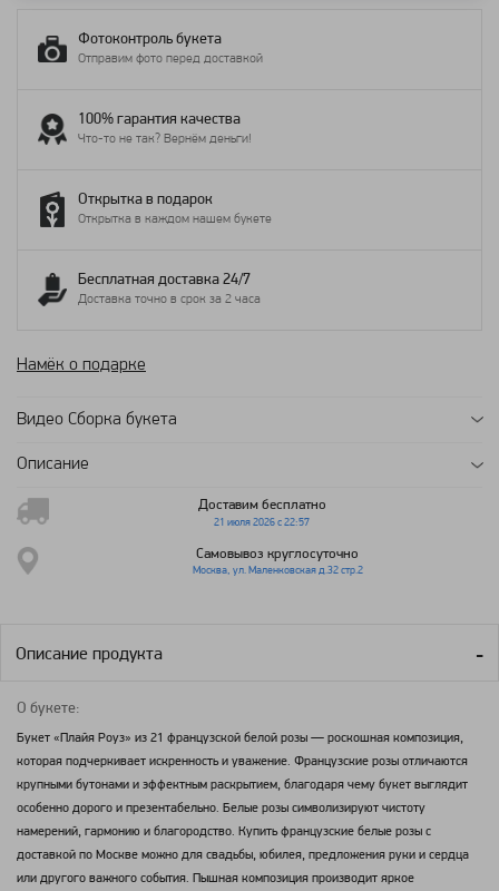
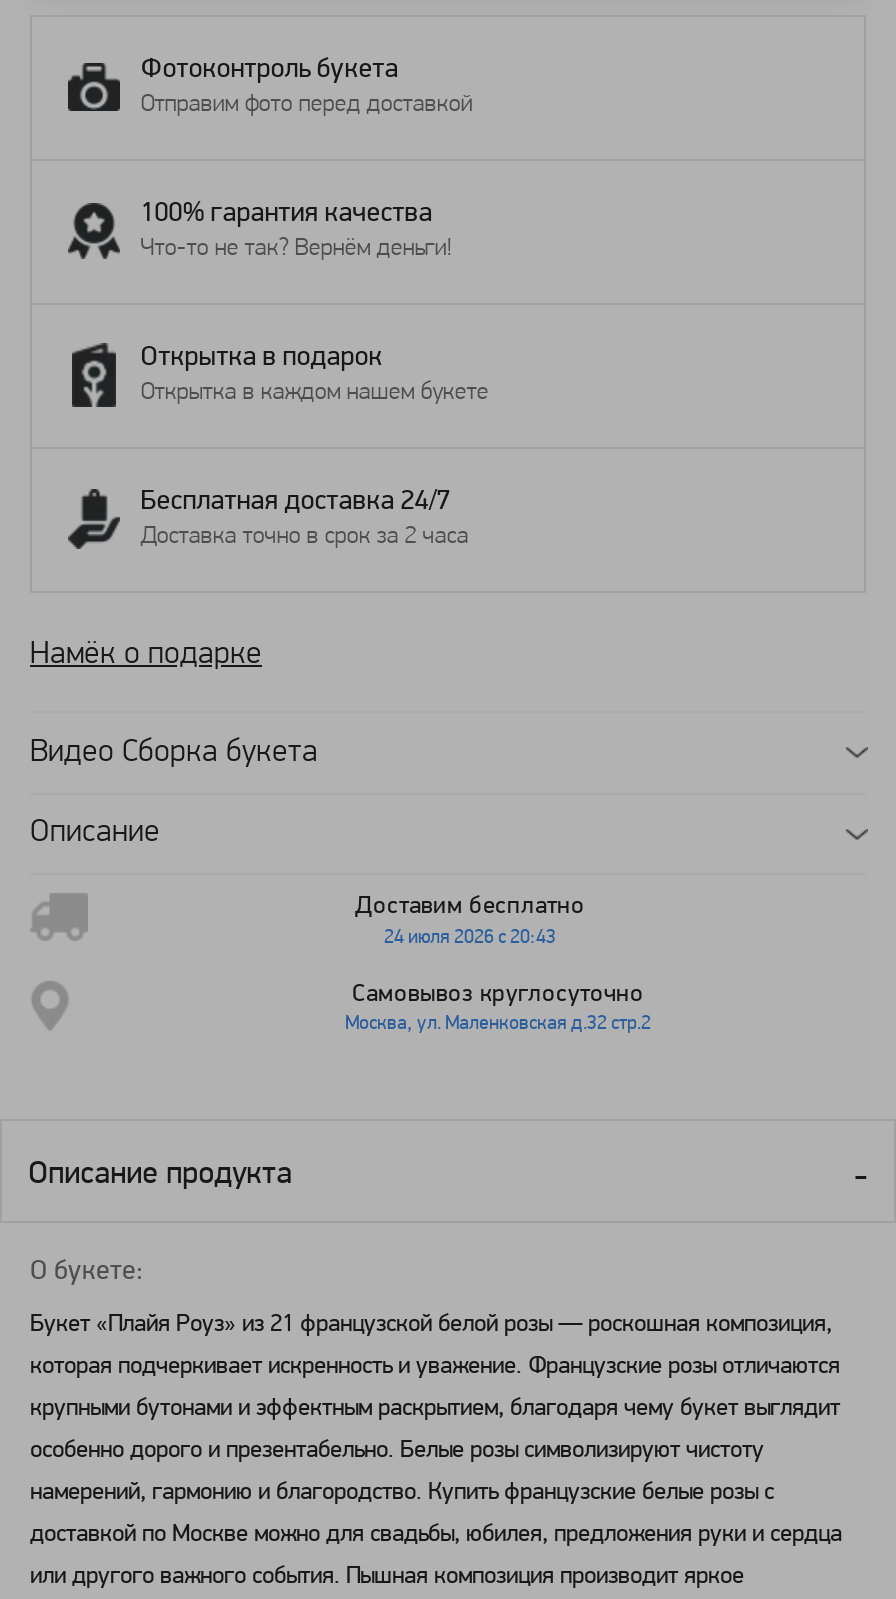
- 21 июля 2026 с 22:57
+ 24 июля 2026 с 20:43
